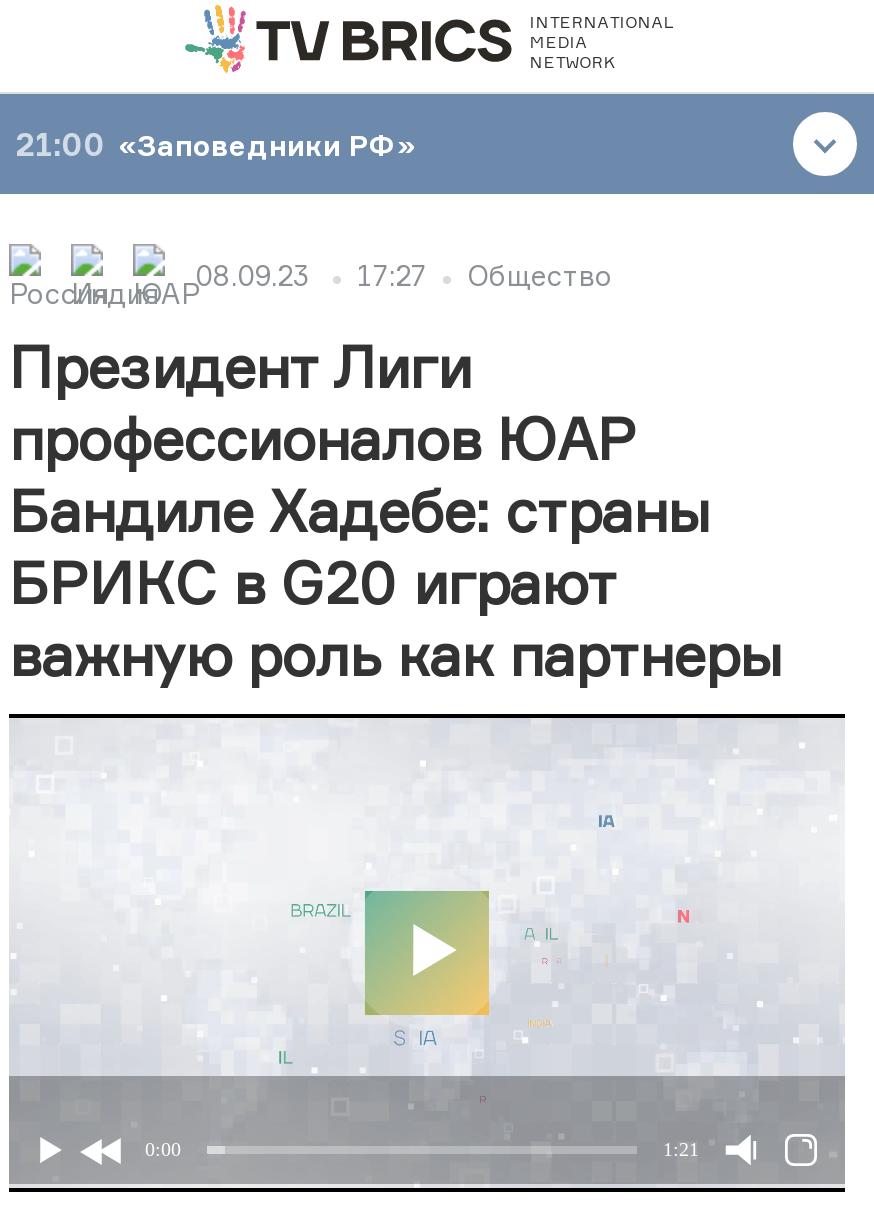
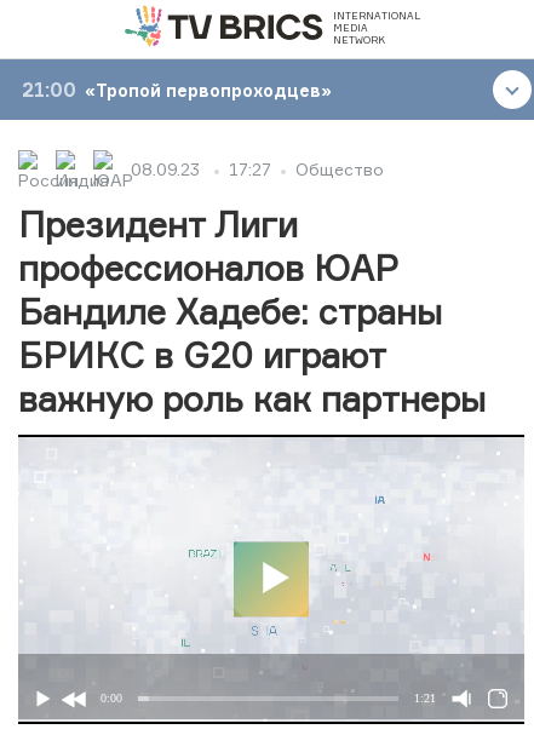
- 21:00 «Заповедники РФ»
+ 21:00 «Тропой первопроходцев»
